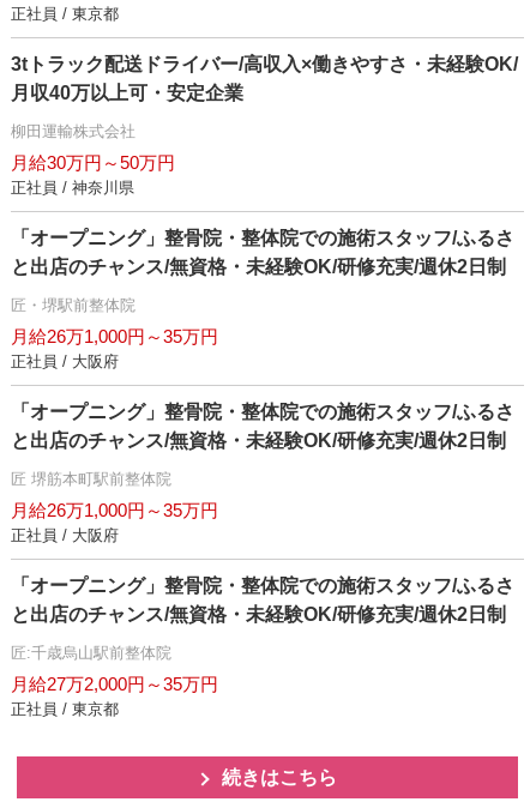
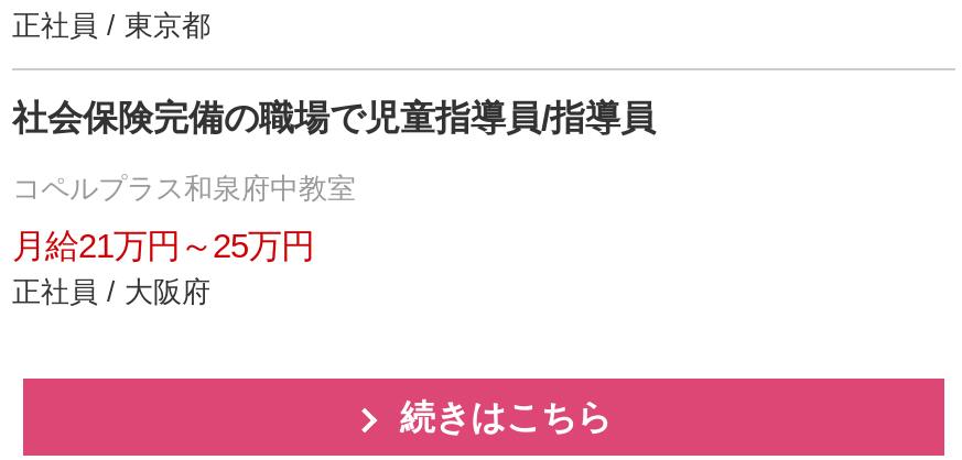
- 3tトラック配送ドライバー/高収入×働きやすさ・未経験OK/
- 月収40万以上可・安定企業
- 柳田運輸株式会社
- 月給30万円～50万円
- 正社員 / 神奈川県
- 「オープニング」整骨院・整体院での施術スタッフ/ふるさ
- と出店のチャンス/無資格・未経験OK/研修充実/週休2日制
- 匠・堺駅前整体院
- 月給26万1,000円～35万円
+ 社会保険完備の職場で児童指導員/指導員
+ コペルプラス和泉府中教室
+ 月給21万円～25万円

- 「オープニング」整骨院・整体院での施術スタッフ/ふるさ
- と出店のチャンス/無資格・未経験OK/研修充実/週休2日制
- 匠 堺筋本町駅前整体院
- 月給26万1,000円～35万円
- 正社員 / 大阪府
- 「オープニング」整骨院・整体院での施術スタッフ/ふるさ
- と出店のチャンス/無資格・未経験OK/研修充実/週休2日制
- 匠:千歳烏山駅前整体院
- 月給27万2,000円～35万円
- 正社員 / 東京都
